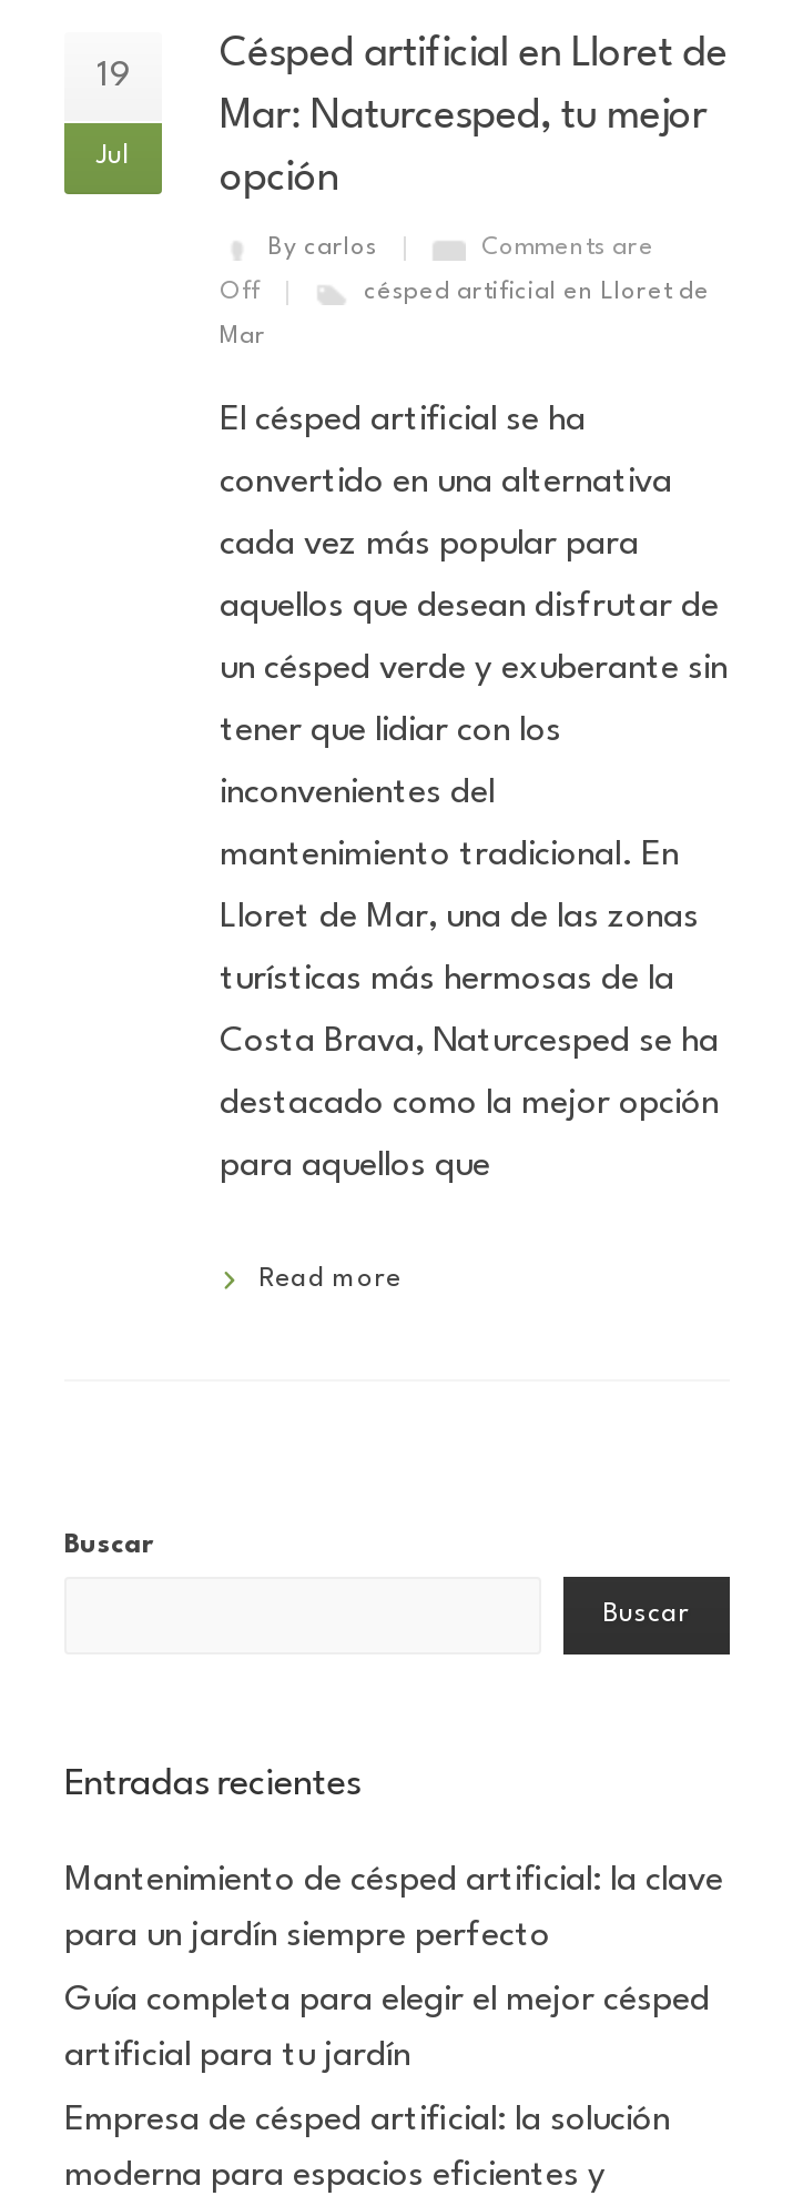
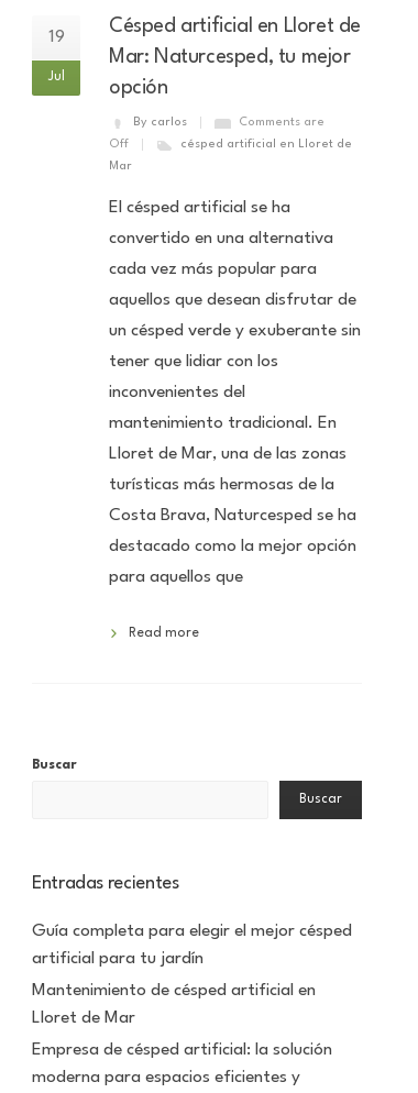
- Mantenimiento de césped artificial: la clave
- para un jardín siempre perfecto

moved up: Guía completa para elegir el mejor césped | artificial para tu jardín

+ Mantenimiento de césped artificial en
+ Lloret de Mar
